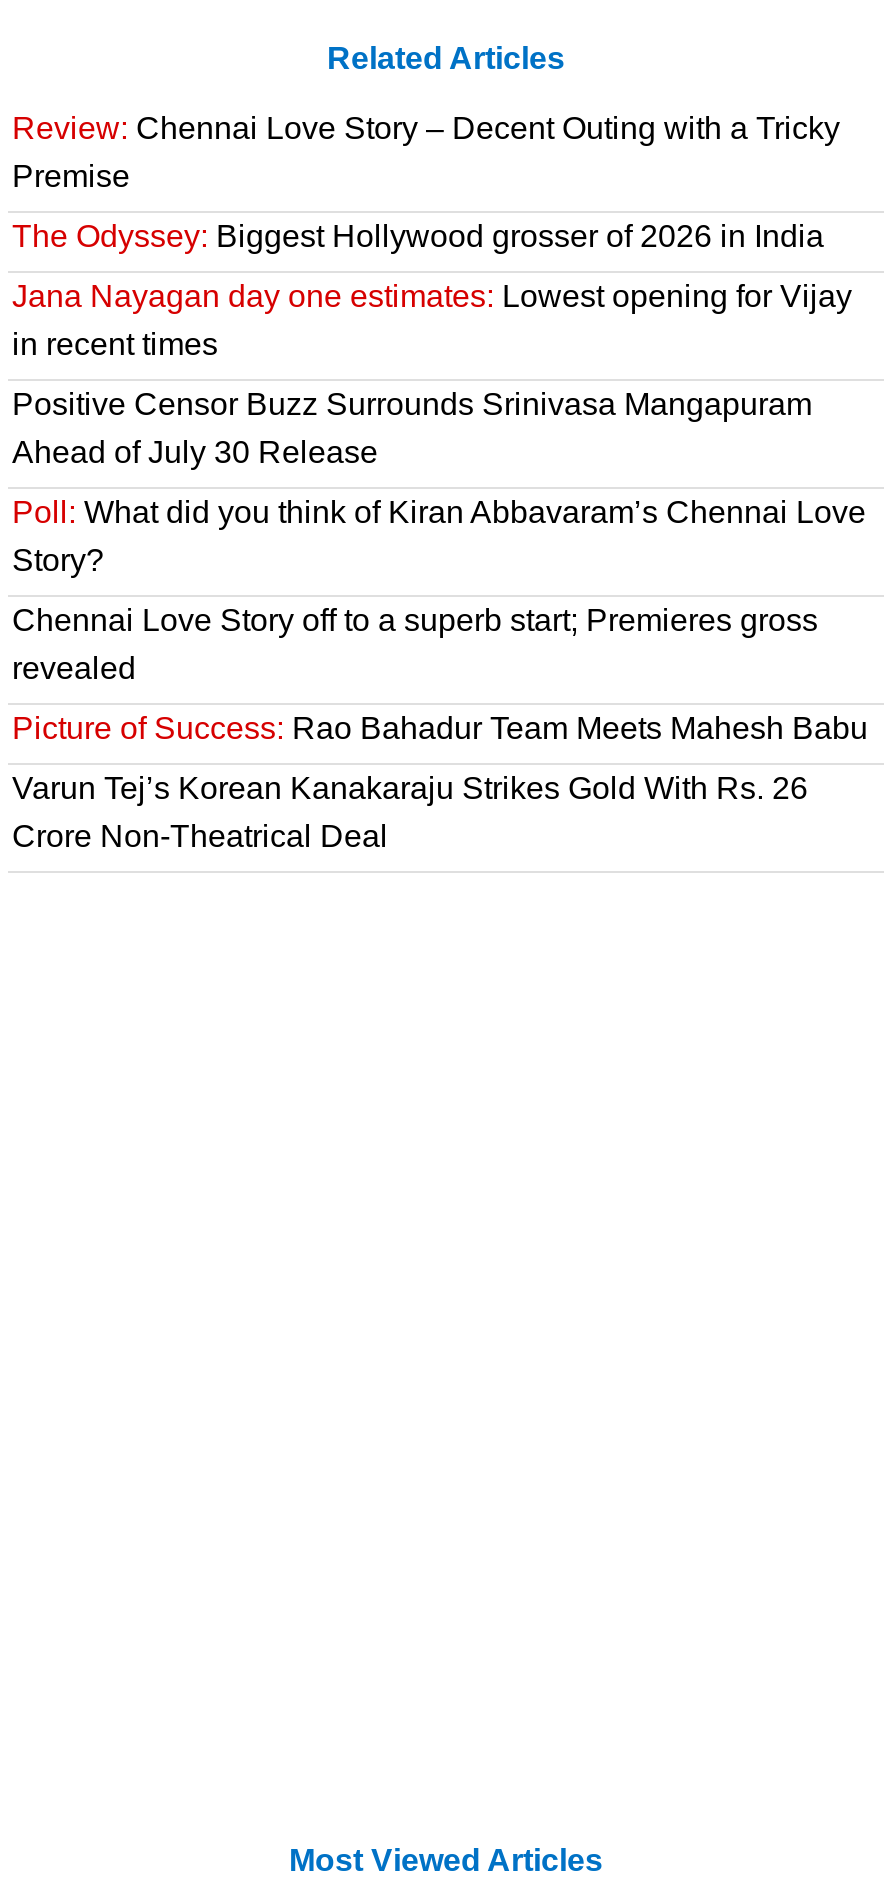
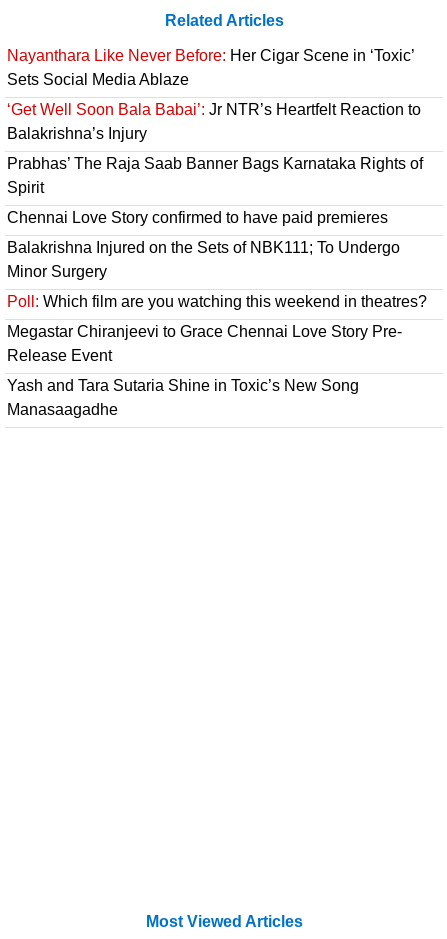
- Review: Chennai Love Story – Decent Outing with a Tricky
- Premise
+ Nayanthara Like Never Before: Her Cigar Scene in ‘Toxic’
+ Sets Social Media Ablaze

- The Odyssey: Biggest Hollywood grosser of 2026 in India
+ ‘Get Well Soon Bala Babai’: Jr NTR’s Heartfelt Reaction to
+ Balakrishna’s Injury

- Jana Nayagan day one estimates: Lowest opening for Vijay
- in recent times
+ Prabhas’ The Raja Saab Banner Bags Karnataka Rights of
+ Spirit

- Positive Censor Buzz Surrounds Srinivasa Mangapuram
- Ahead of July 30 Release
+ Chennai Love Story confirmed to have paid premieres

- Poll: What did you think of Kiran Abbavaram’s Chennai Love
- Story?
+ Balakrishna Injured on the Sets of NBK111; To Undergo
+ Minor Surgery

- Chennai Love Story off to a superb start; Premieres gross
- revealed
+ Poll: Which film are you watching this weekend in theatres?

- Picture of Success: Rao Bahadur Team Meets Mahesh Babu
+ Megastar Chiranjeevi to Grace Chennai Love Story Pre-
+ Release Event

- Varun Tej’s Korean Kanakaraju Strikes Gold With Rs. 26
- Crore Non-Theatrical Deal
+ Yash and Tara Sutaria Shine in Toxic’s New Song
+ Manasaagadhe
